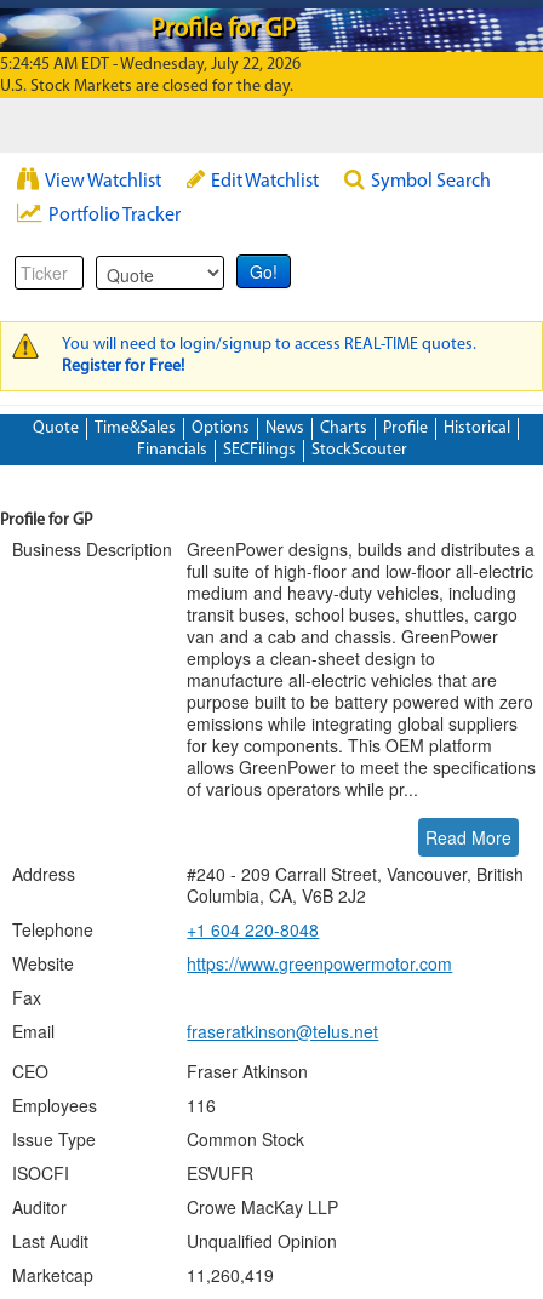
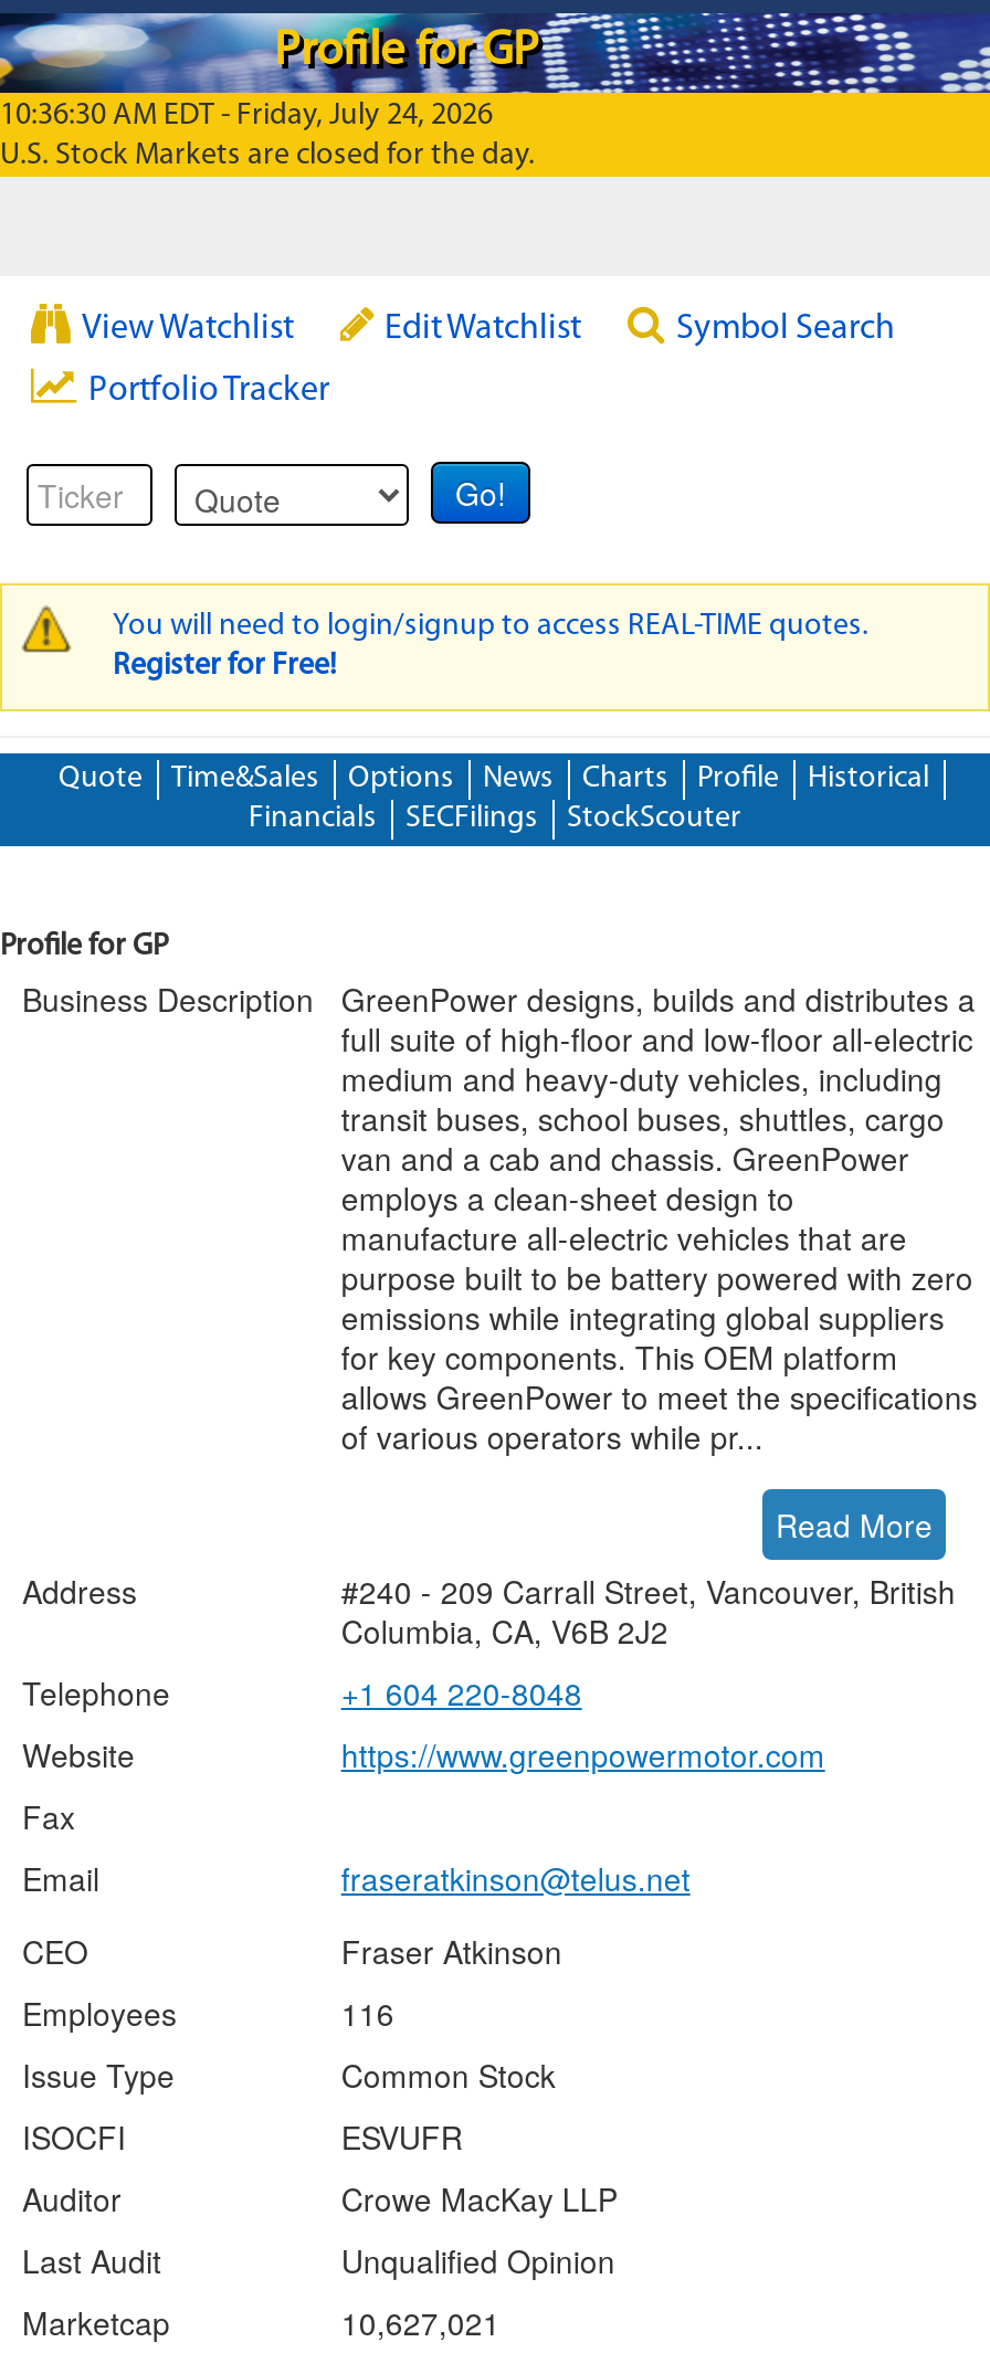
- 5:24:45 AM EDT - Wednesday, July 22, 2026
+ 10:36:30 AM EDT - Friday, July 24, 2026

- 11,260,419
+ 10,627,021
